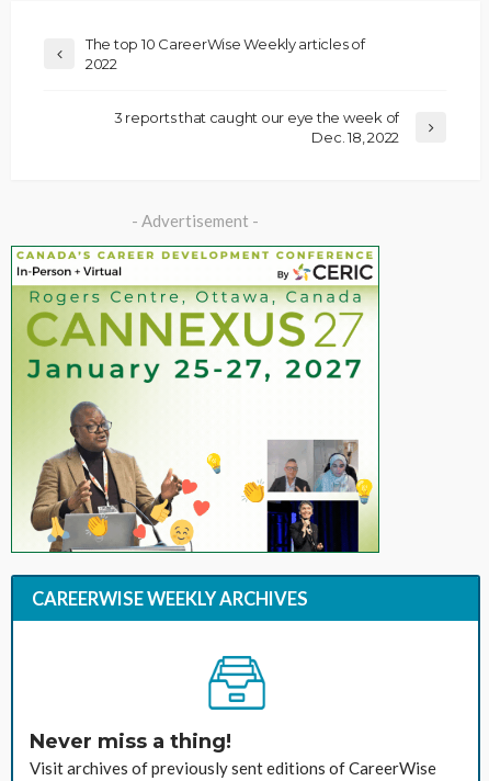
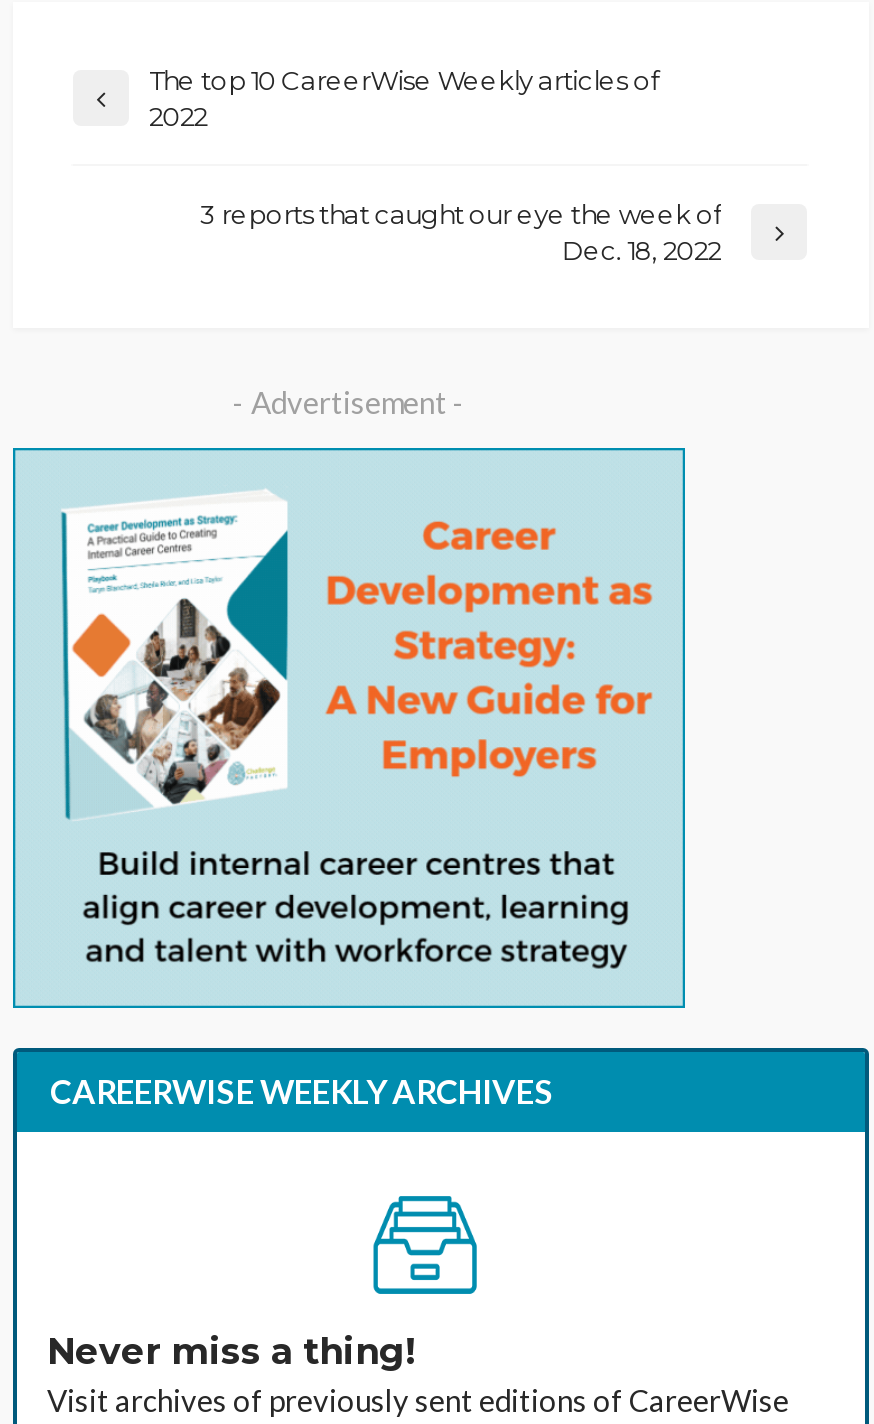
- [image]
+ [image]
